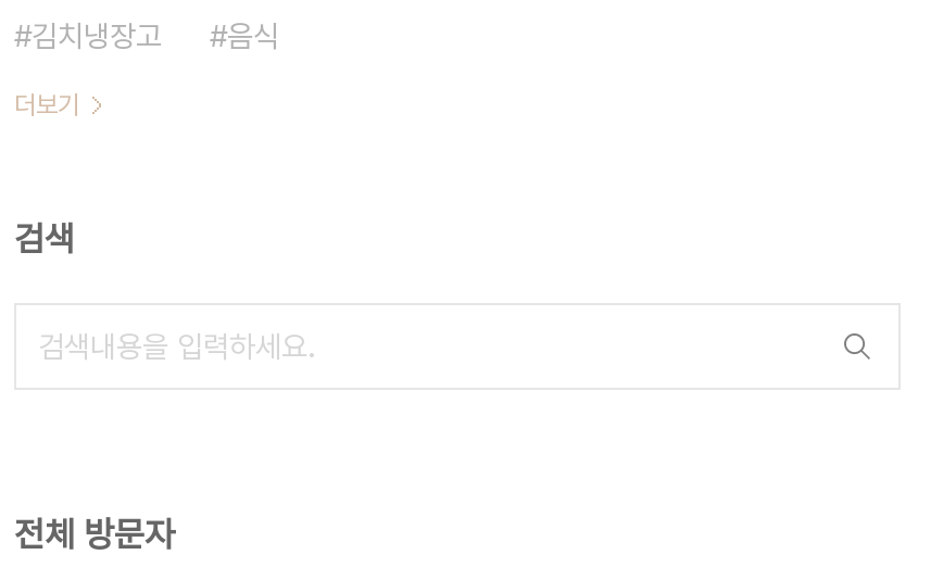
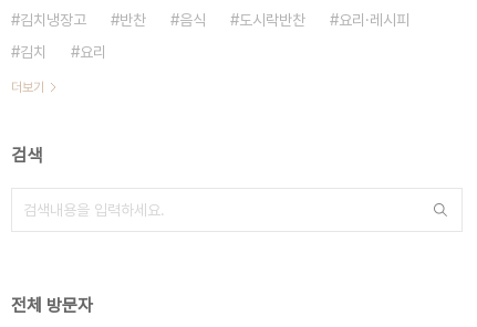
+ 도시락반찬
+ 요리·레시피
+ 김치
+ 요리

+ 반찬
